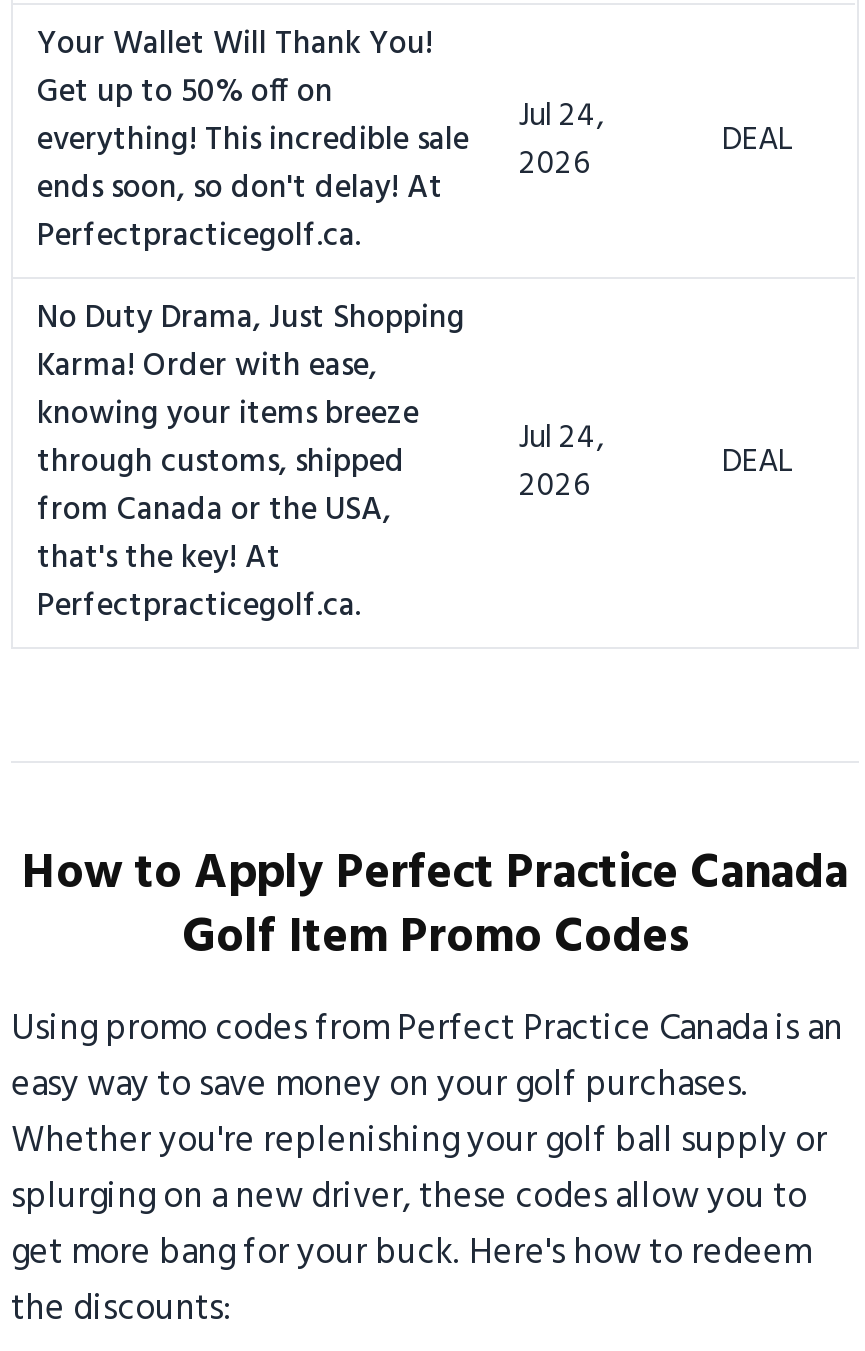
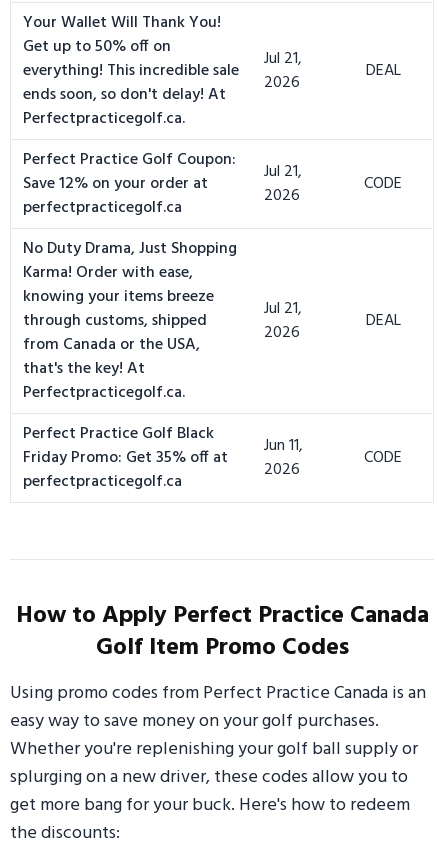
- everything! This incredible sale ends soon, so don't delay! At Jul 24, 2026
+ everything! This incredible sale ends soon, so don't delay! At Jul 21, 2026

+ Perfect Practice Golf Coupon:
+ Save 12% on your order at
+ perfectpracticegolf.ca

+ Jul 21,
+ 2026
+ CODE

- knowing your items breeze Jul 24,
+ knowing your items breeze Jul 21,

+ Perfect Practice Golf Black
+ Friday Promo: Get 35% off at
+ perfectpracticegolf.ca

+ Jun 11,
+ 2026
+ CODE
